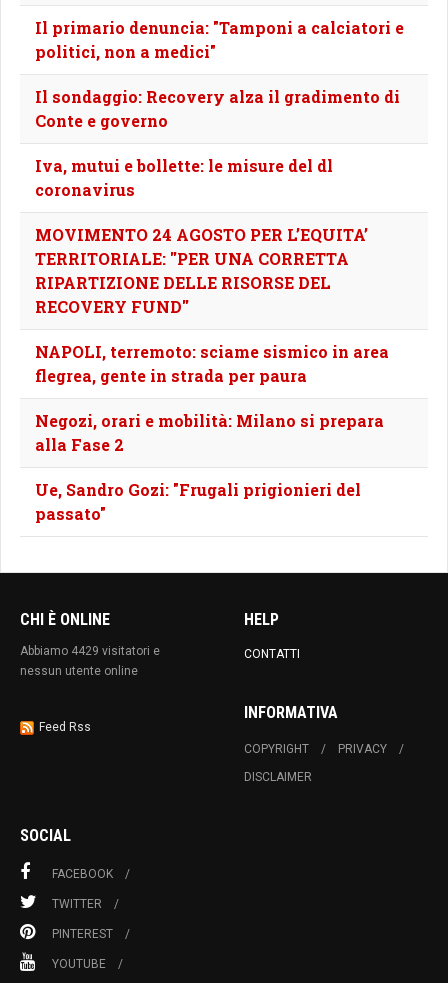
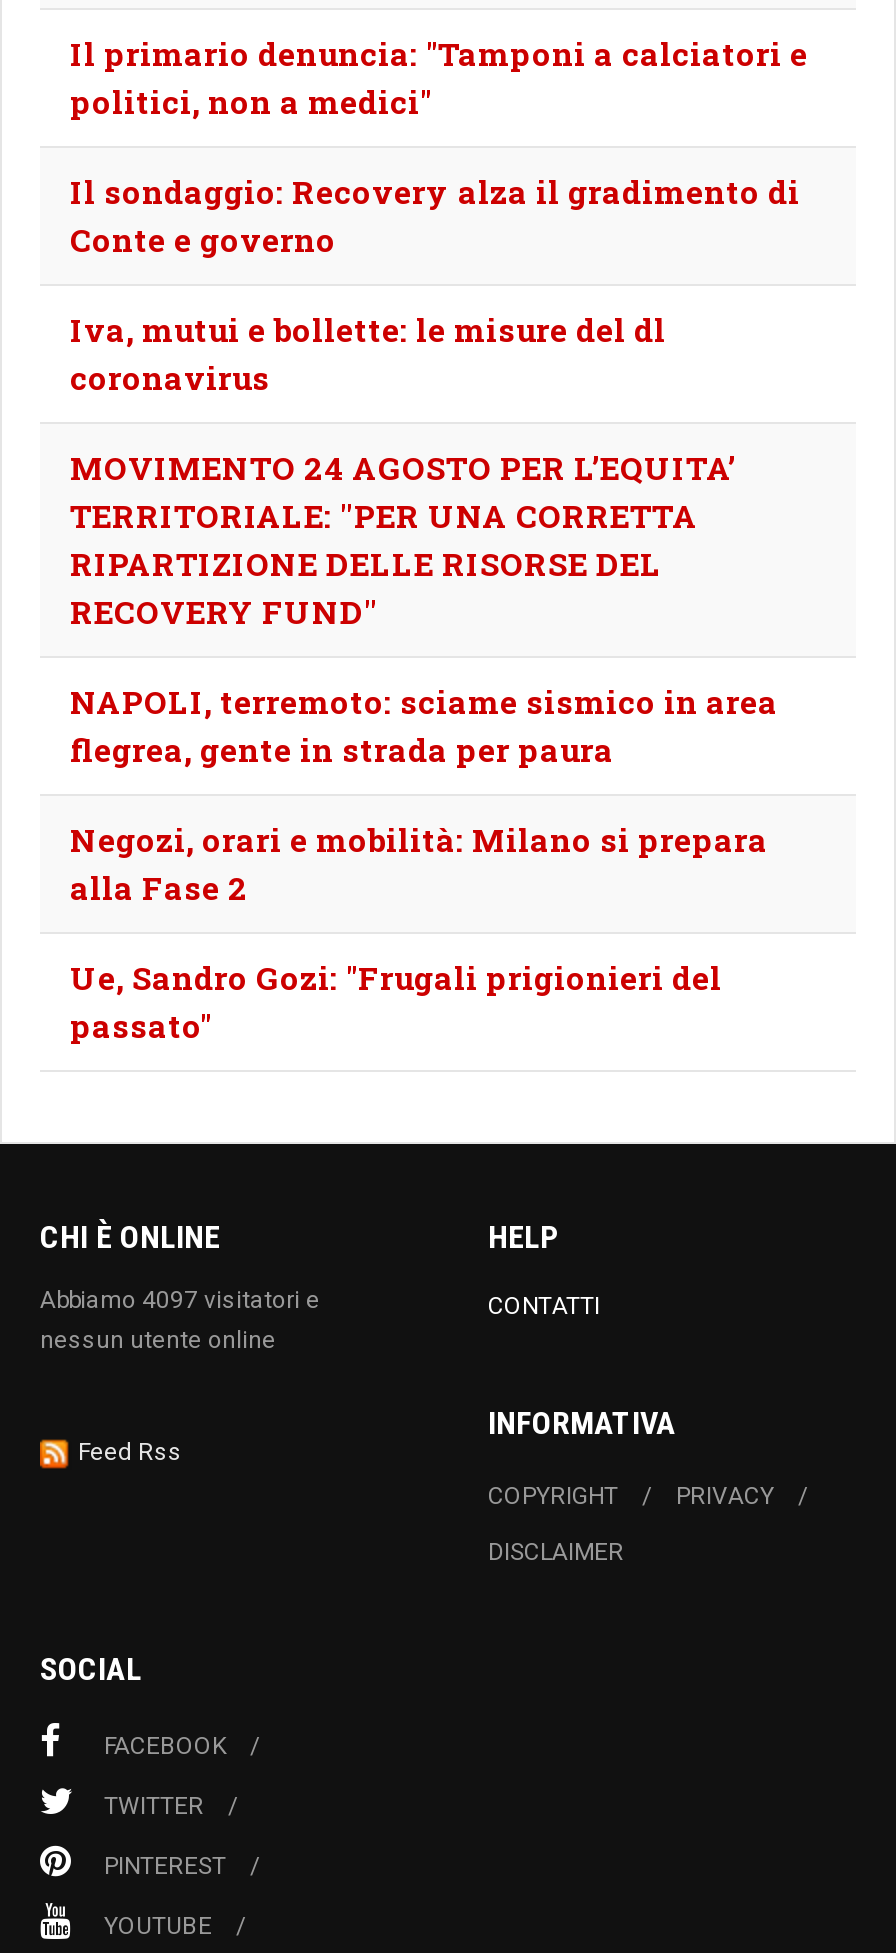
- Abbiamo 4429 visitatori e
+ Abbiamo 4097 visitatori e
